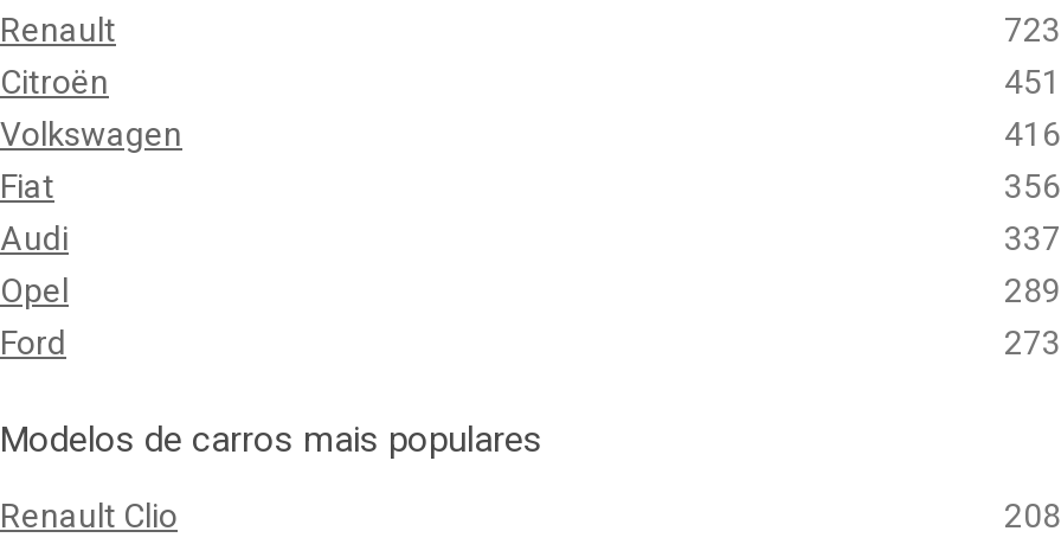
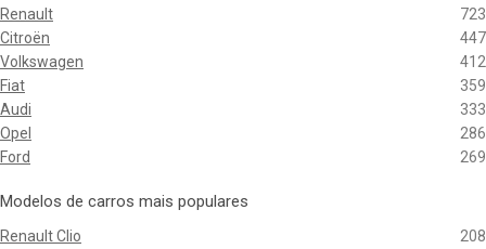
- 451
+ 447

- 416
+ 412

- 356
+ 359

- 337
+ 333

- 289
+ 286

- 273
+ 269
